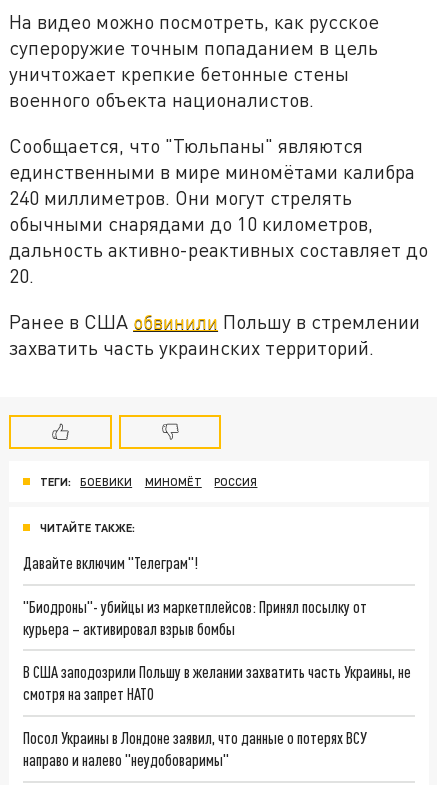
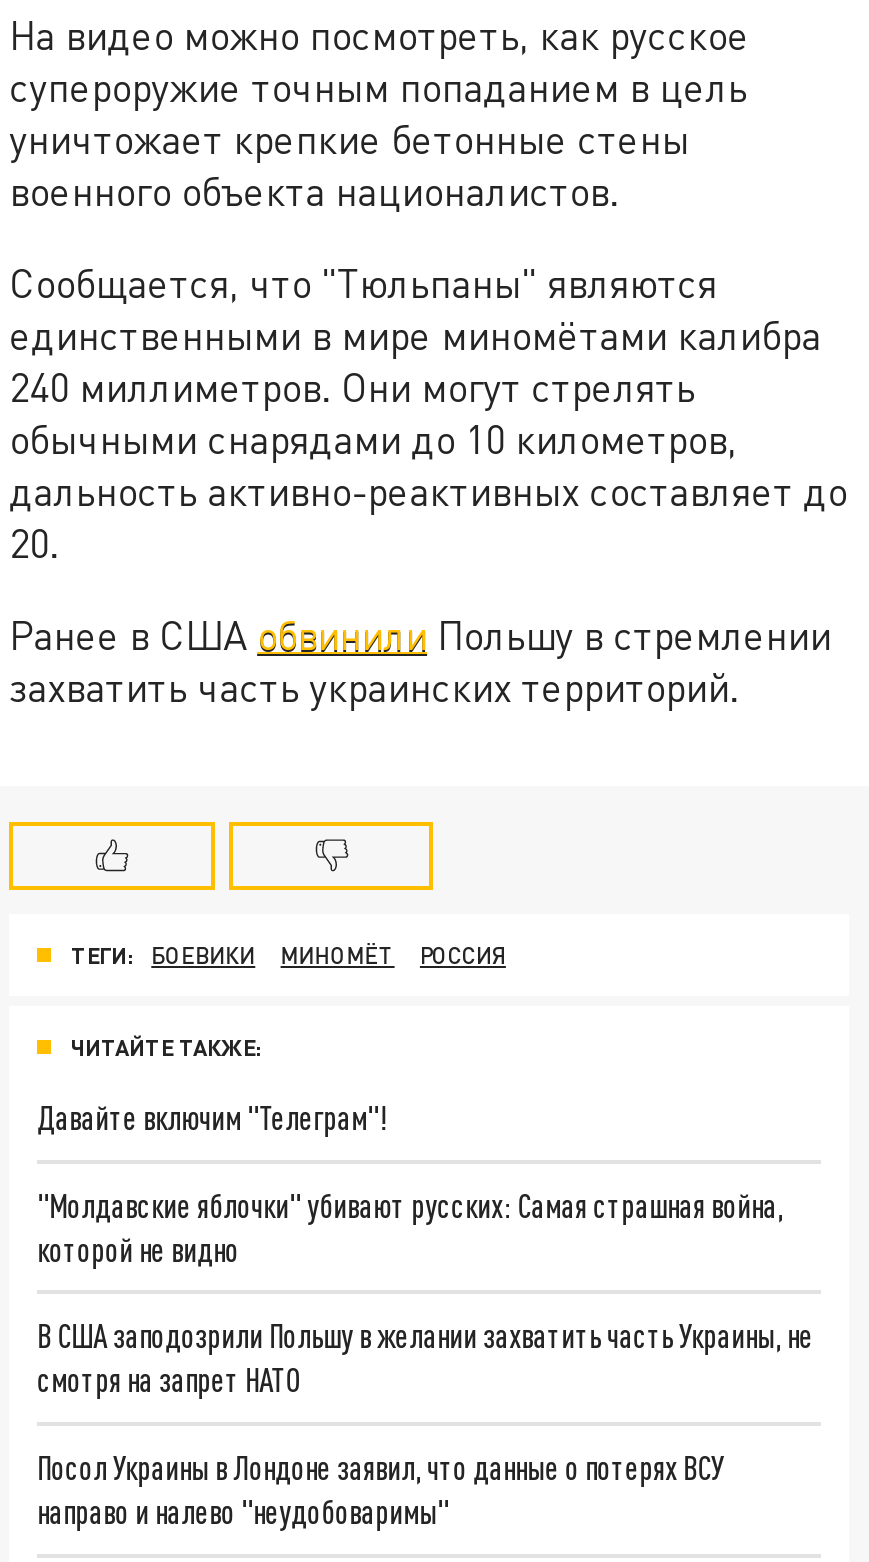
- "Биодроны"- убийцы из маркетплейсов: Принял посылку от
- курьера – активировал взрыв бомбы
+ "Молдавские яблочки" убивают русских: Самая страшная война,
+ которой не видно
